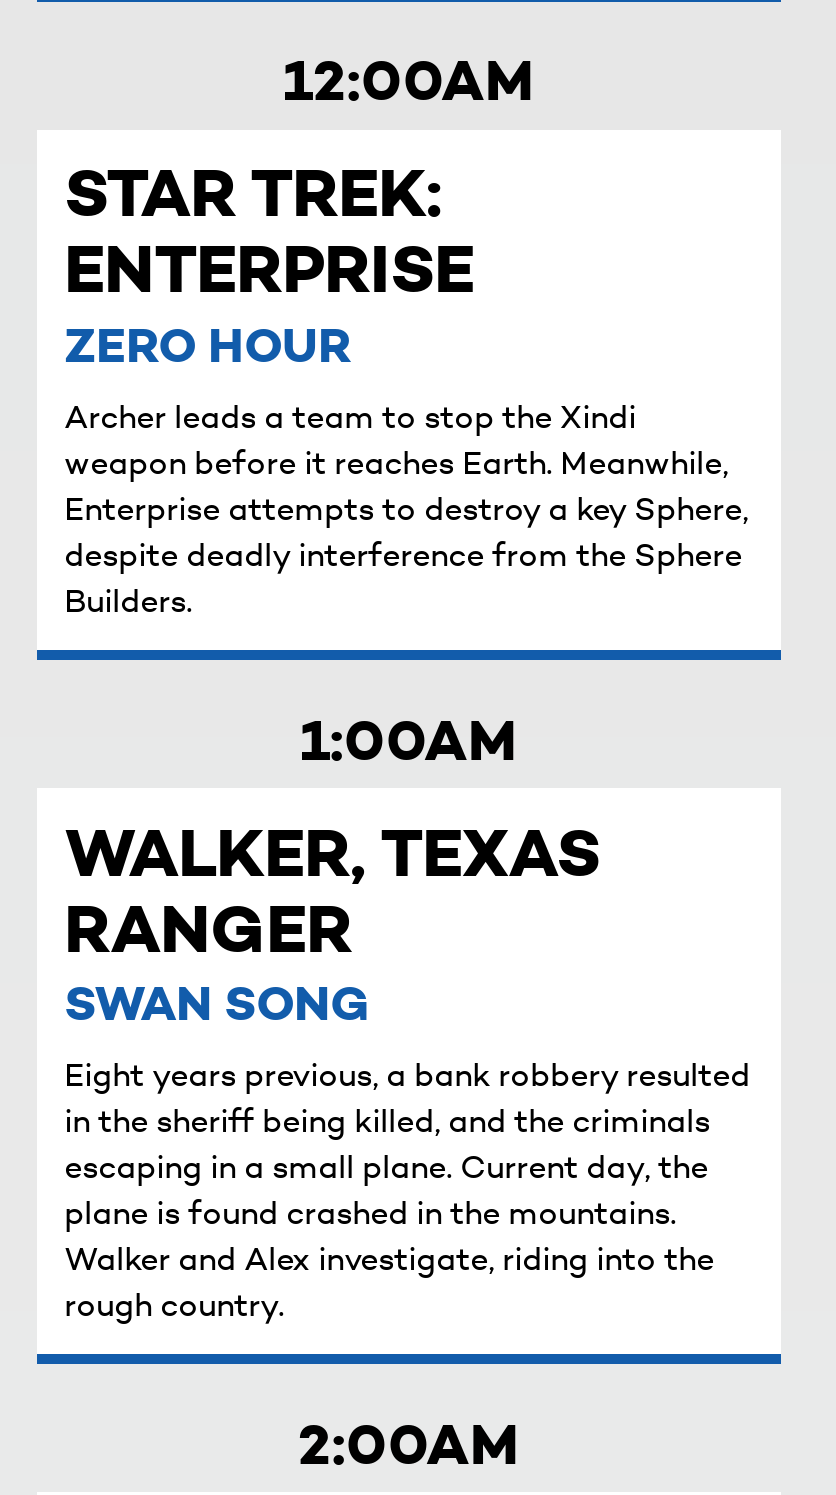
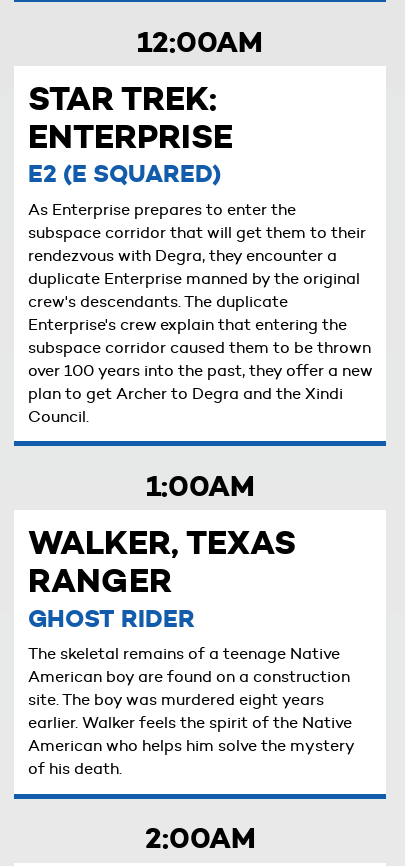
- ZERO HOUR
- Archer leads a team to stop the Xindi
- weapon before it reaches Earth. Meanwhile,
- Enterprise attempts to destroy a key Sphere,
- despite deadly interference from the Sphere
- Builders.
+ E2 (E SQUARED)
+ As Enterprise prepares to enter the
+ subspace corridor that will get them to their
+ rendezvous with Degra, they encounter a
+ duplicate Enterprise manned by the original
+ crew's descendants. The duplicate
+ Enterprise's crew explain that entering the
+ subspace corridor caused them to be thrown
+ over 100 years into the past, they offer a new
+ plan to get Archer to Degra and the Xindi
+ Council.

- SWAN SONG
- Eight years previous, a bank robbery resulted
- in the sheriff being killed, and the criminals
- escaping in a small plane. Current day, the
- plane is found crashed in the mountains.
- Walker and Alex investigate, riding into the
- rough country.
+ GHOST RIDER
+ The skeletal remains of a teenage Native
+ American boy are found on a construction
+ site. The boy was murdered eight years
+ earlier. Walker feels the spirit of the Native
+ American who helps him solve the mystery
+ of his death.
